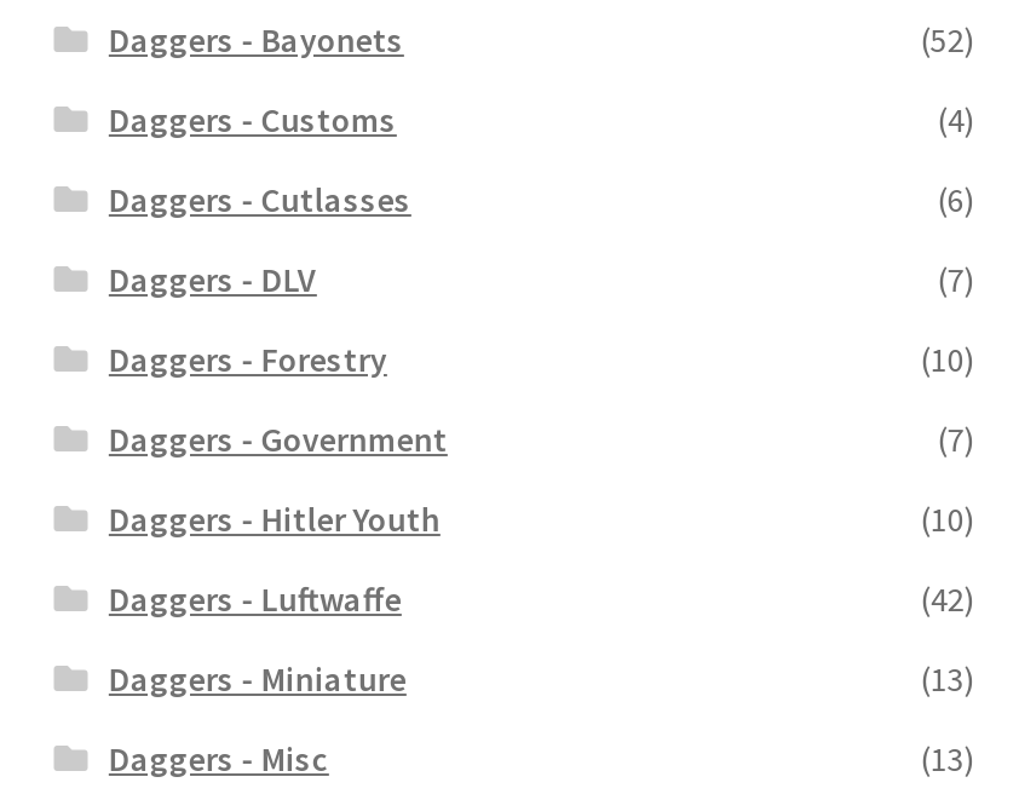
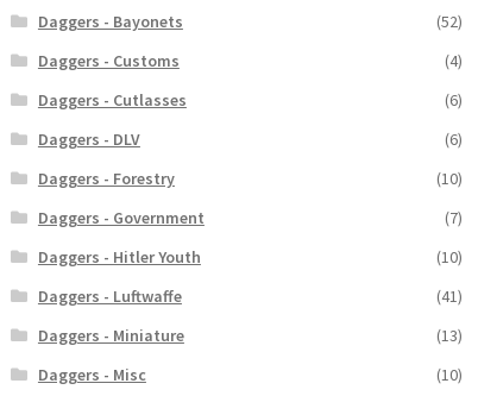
- (7)
+ (6)

- (42)
+ (41)

- (13)
+ (10)
